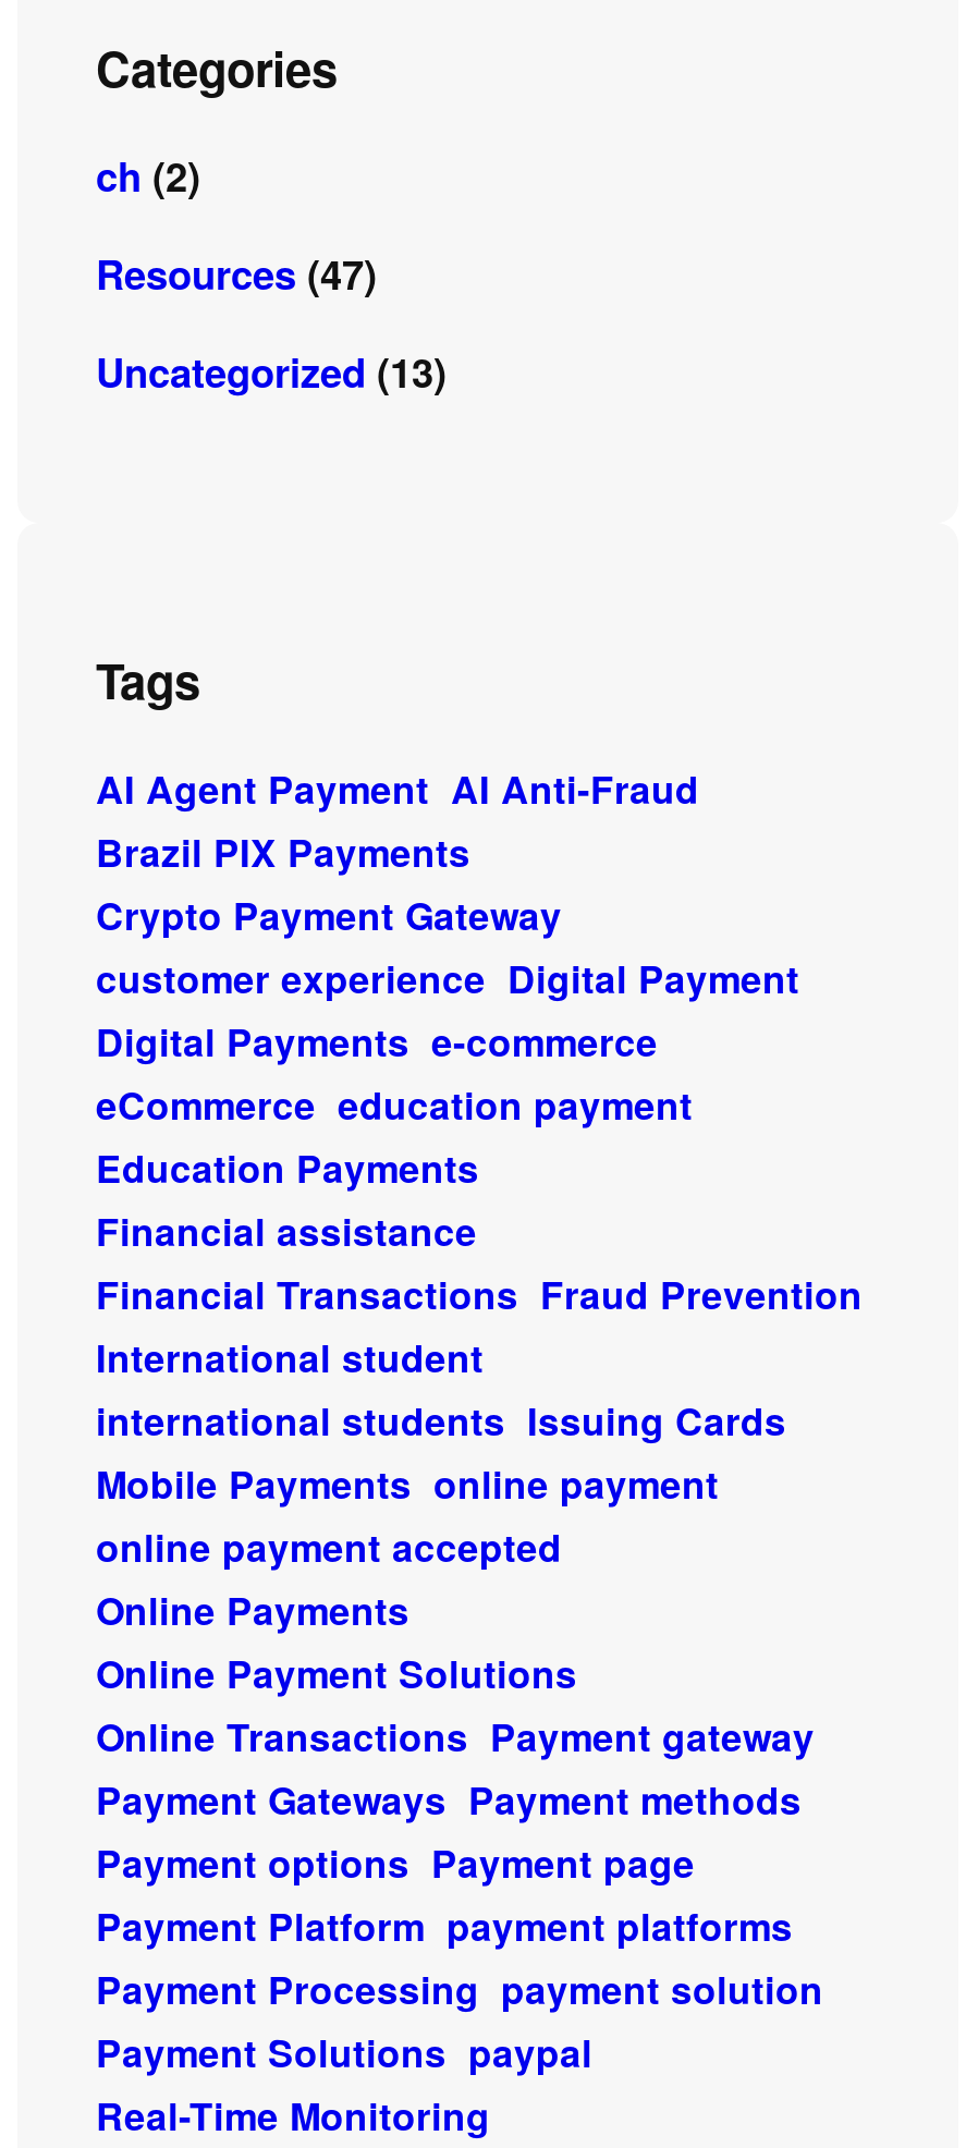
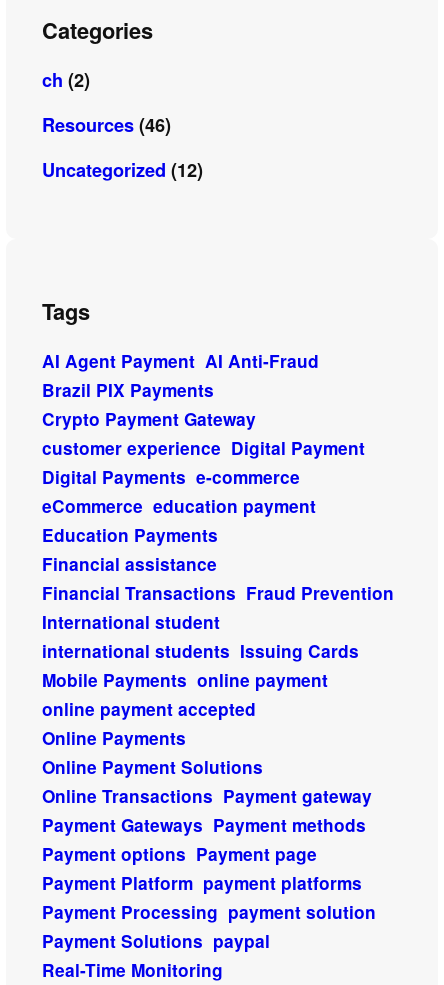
- Resources (47)
+ Resources (46)

- Uncategorized (13)
+ Uncategorized (12)
